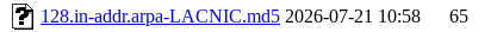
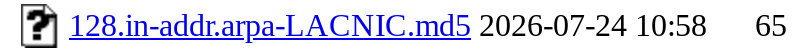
- 128.in-addr.arpa-LACNIC.md5 2026-07-21 10:58
+ 128.in-addr.arpa-LACNIC.md5 2026-07-24 10:58
